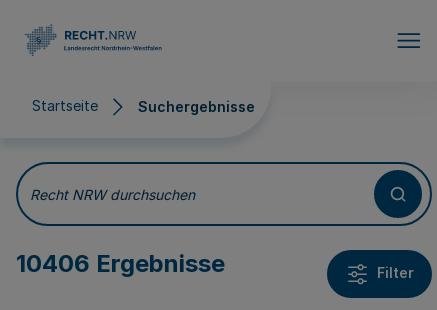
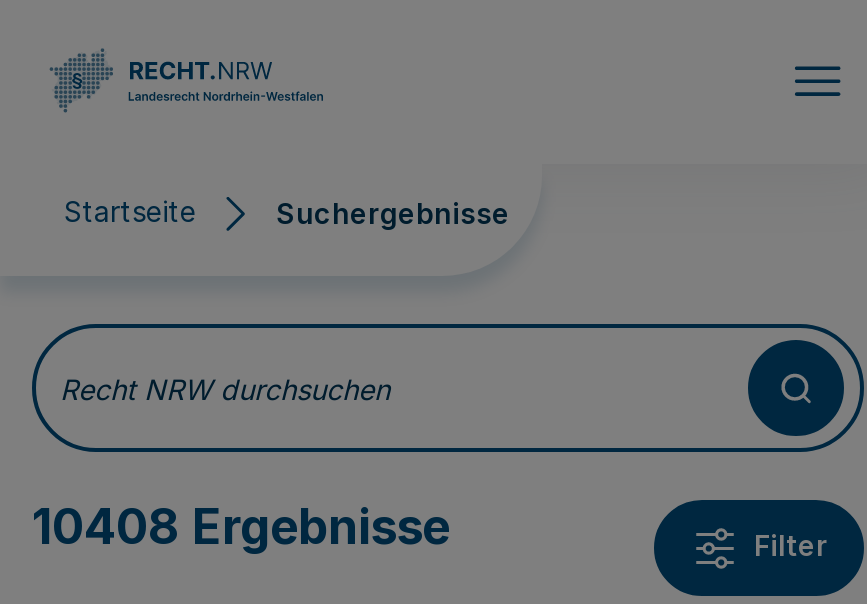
- 10406 Ergebnisse
+ 10408 Ergebnisse
